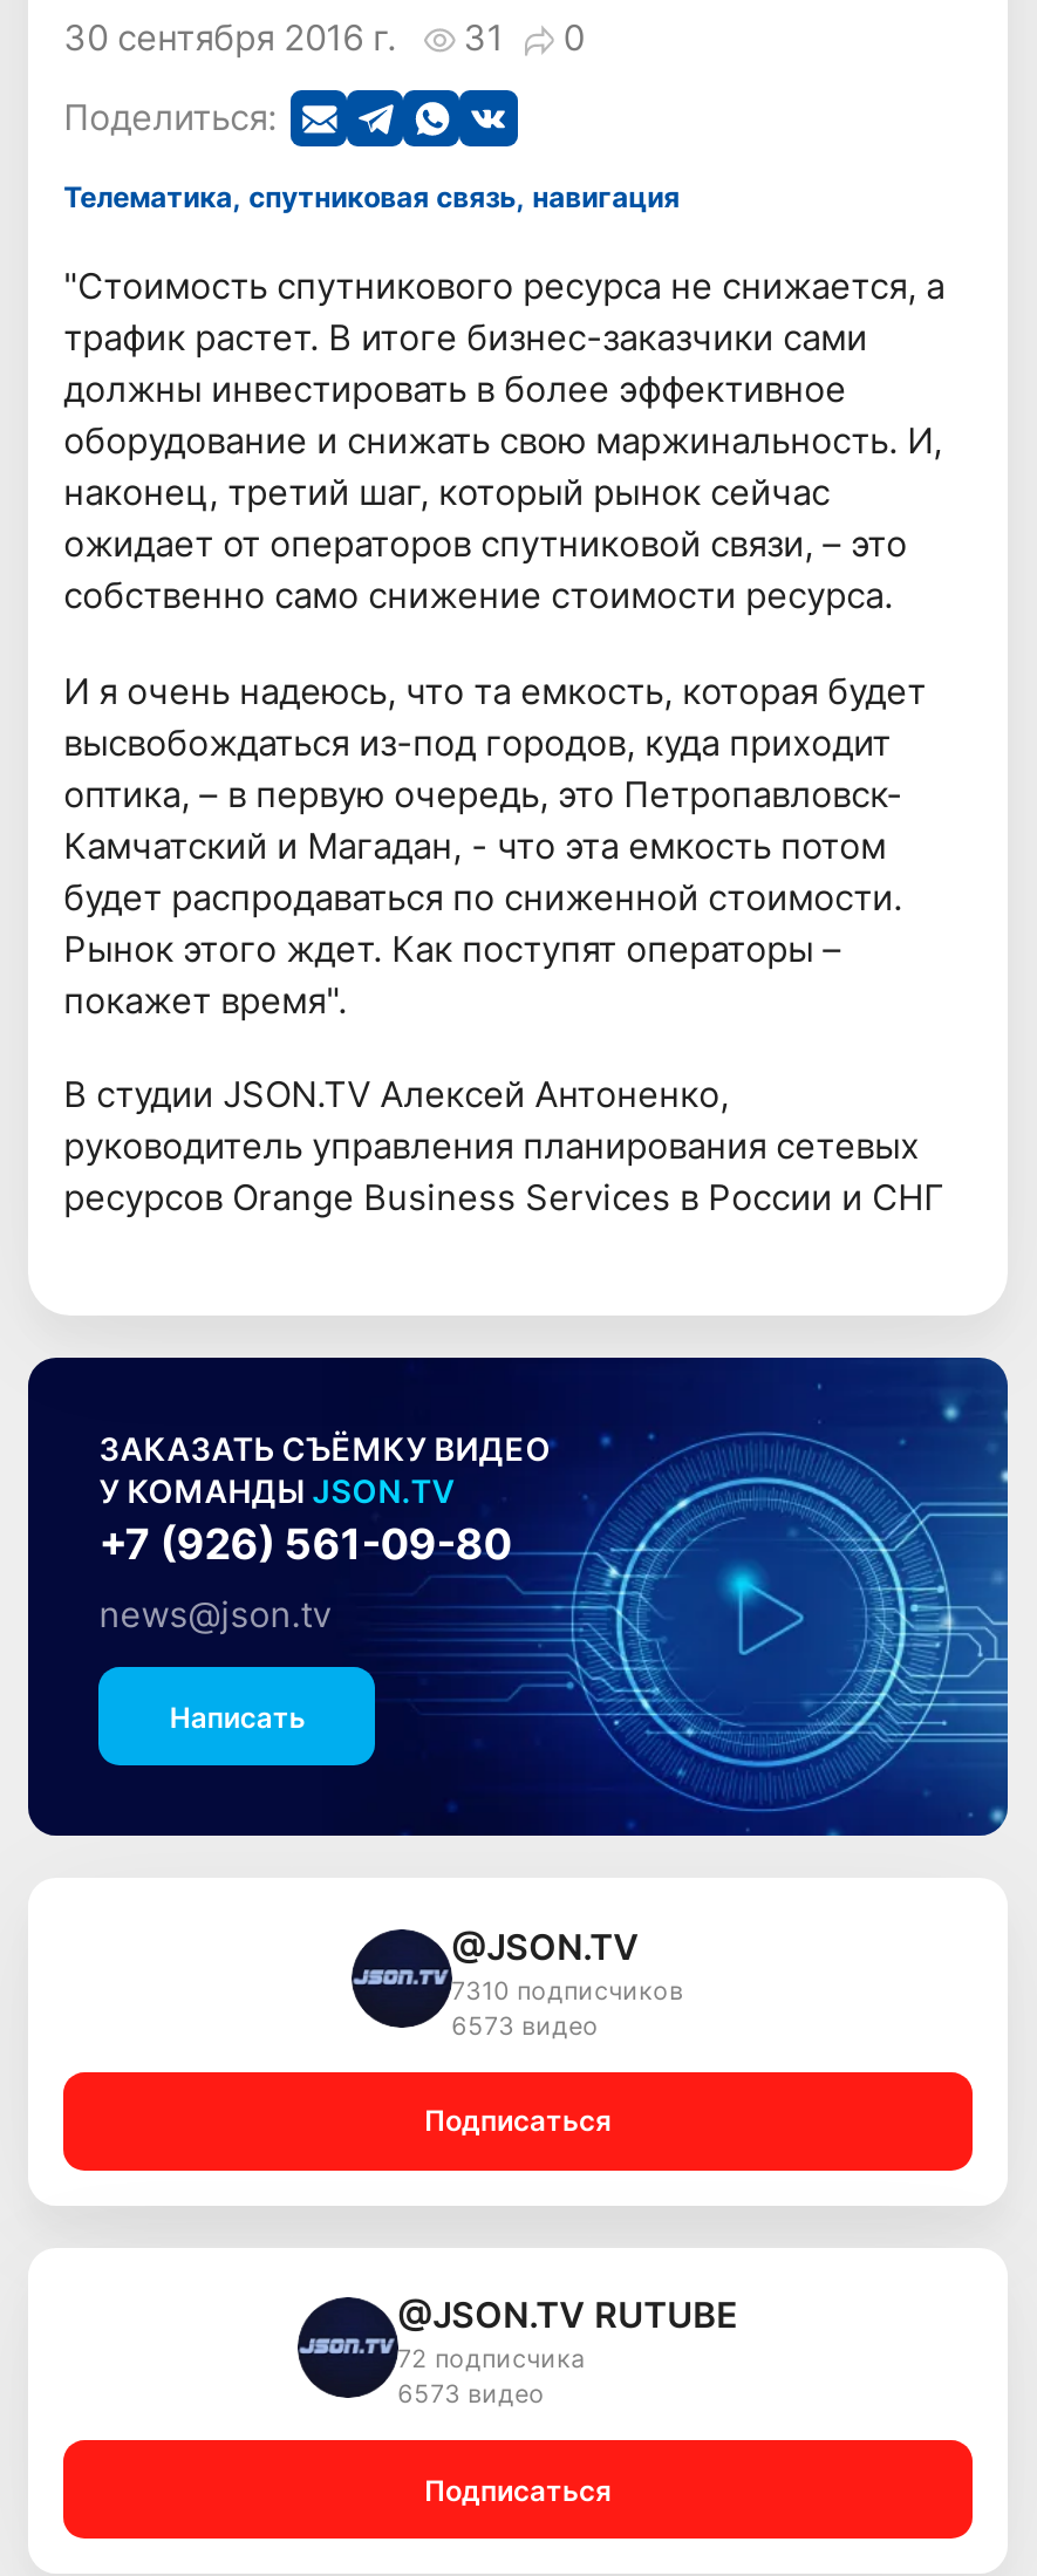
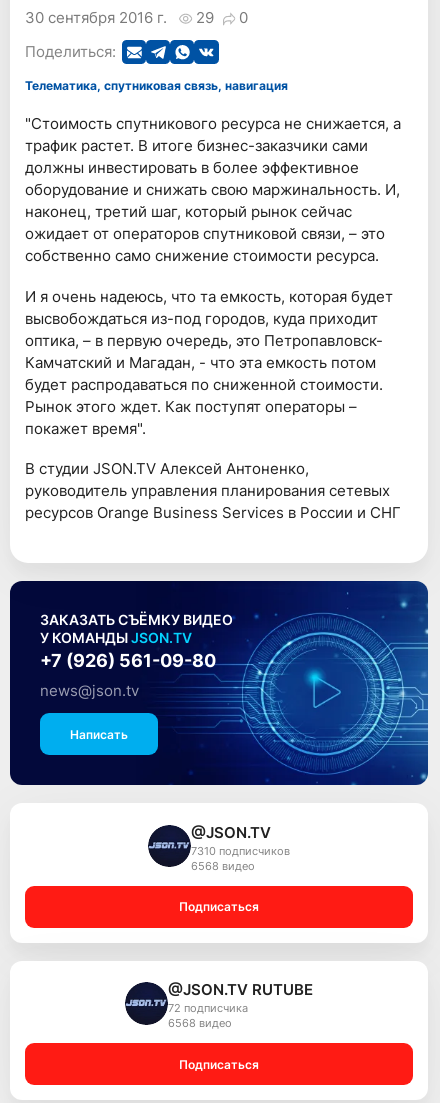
- 30 сентября 2016 г. 31 0
+ 30 сентября 2016 г. 29 0

- 6573 видео
+ 6568 видео

- 6573 видео
+ 6568 видео
